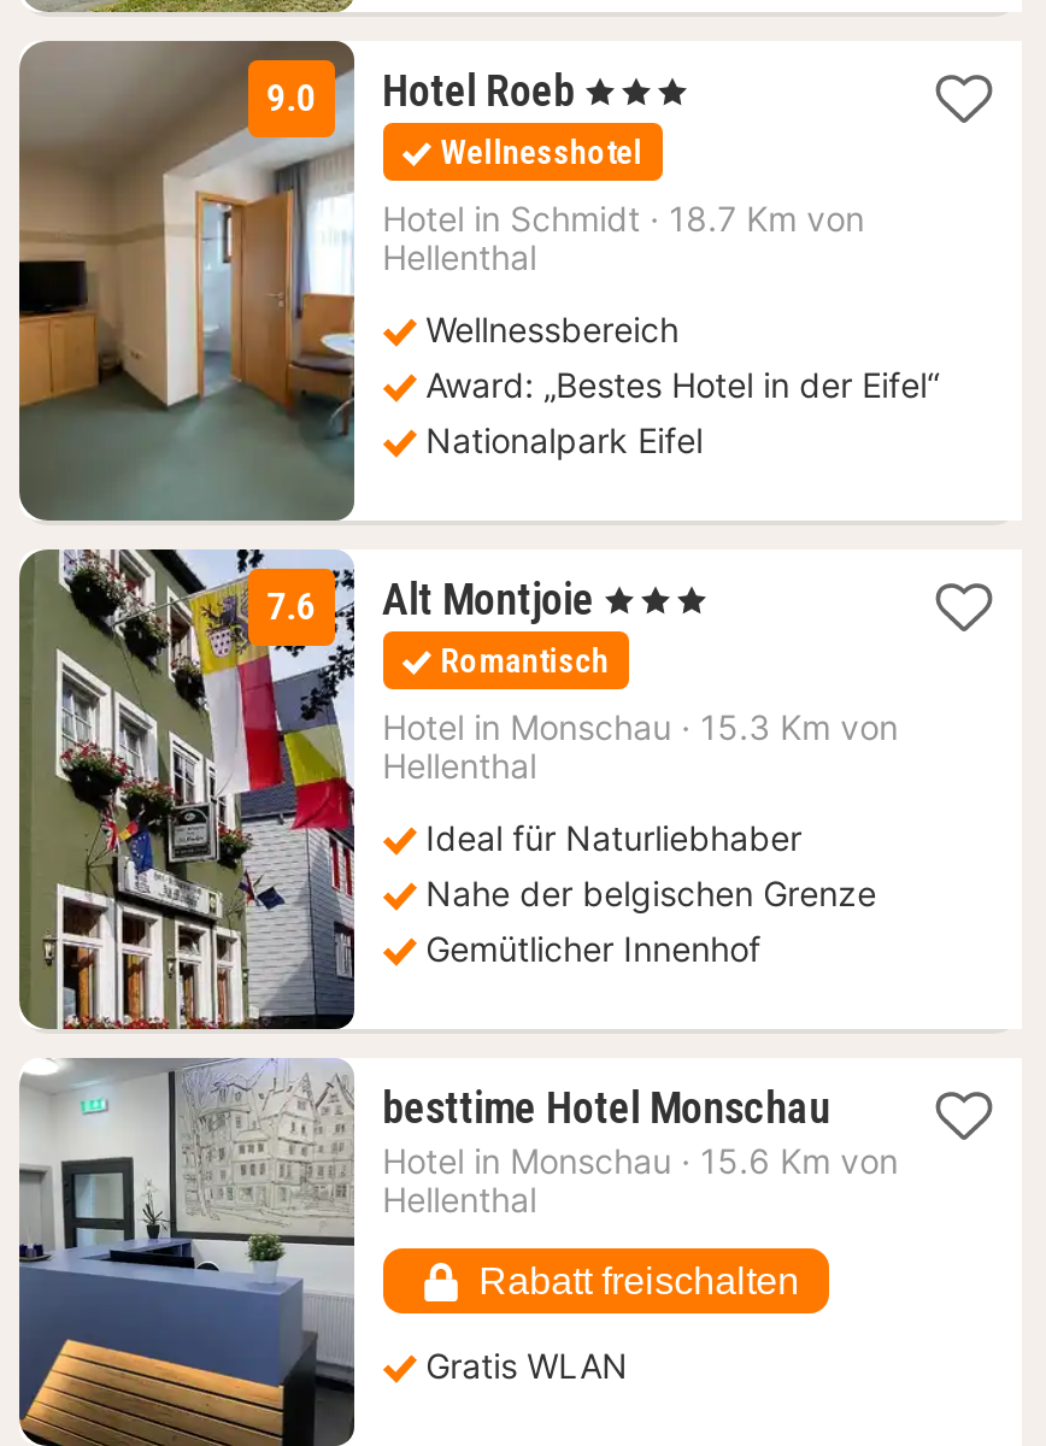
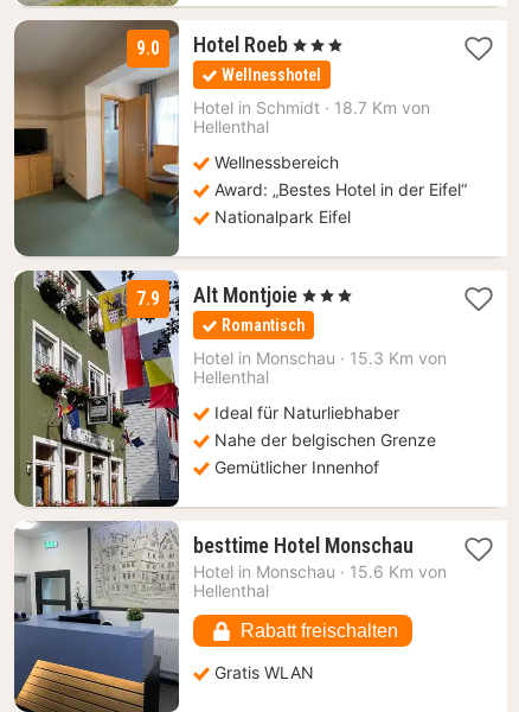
- 7.6
+ 7.9
